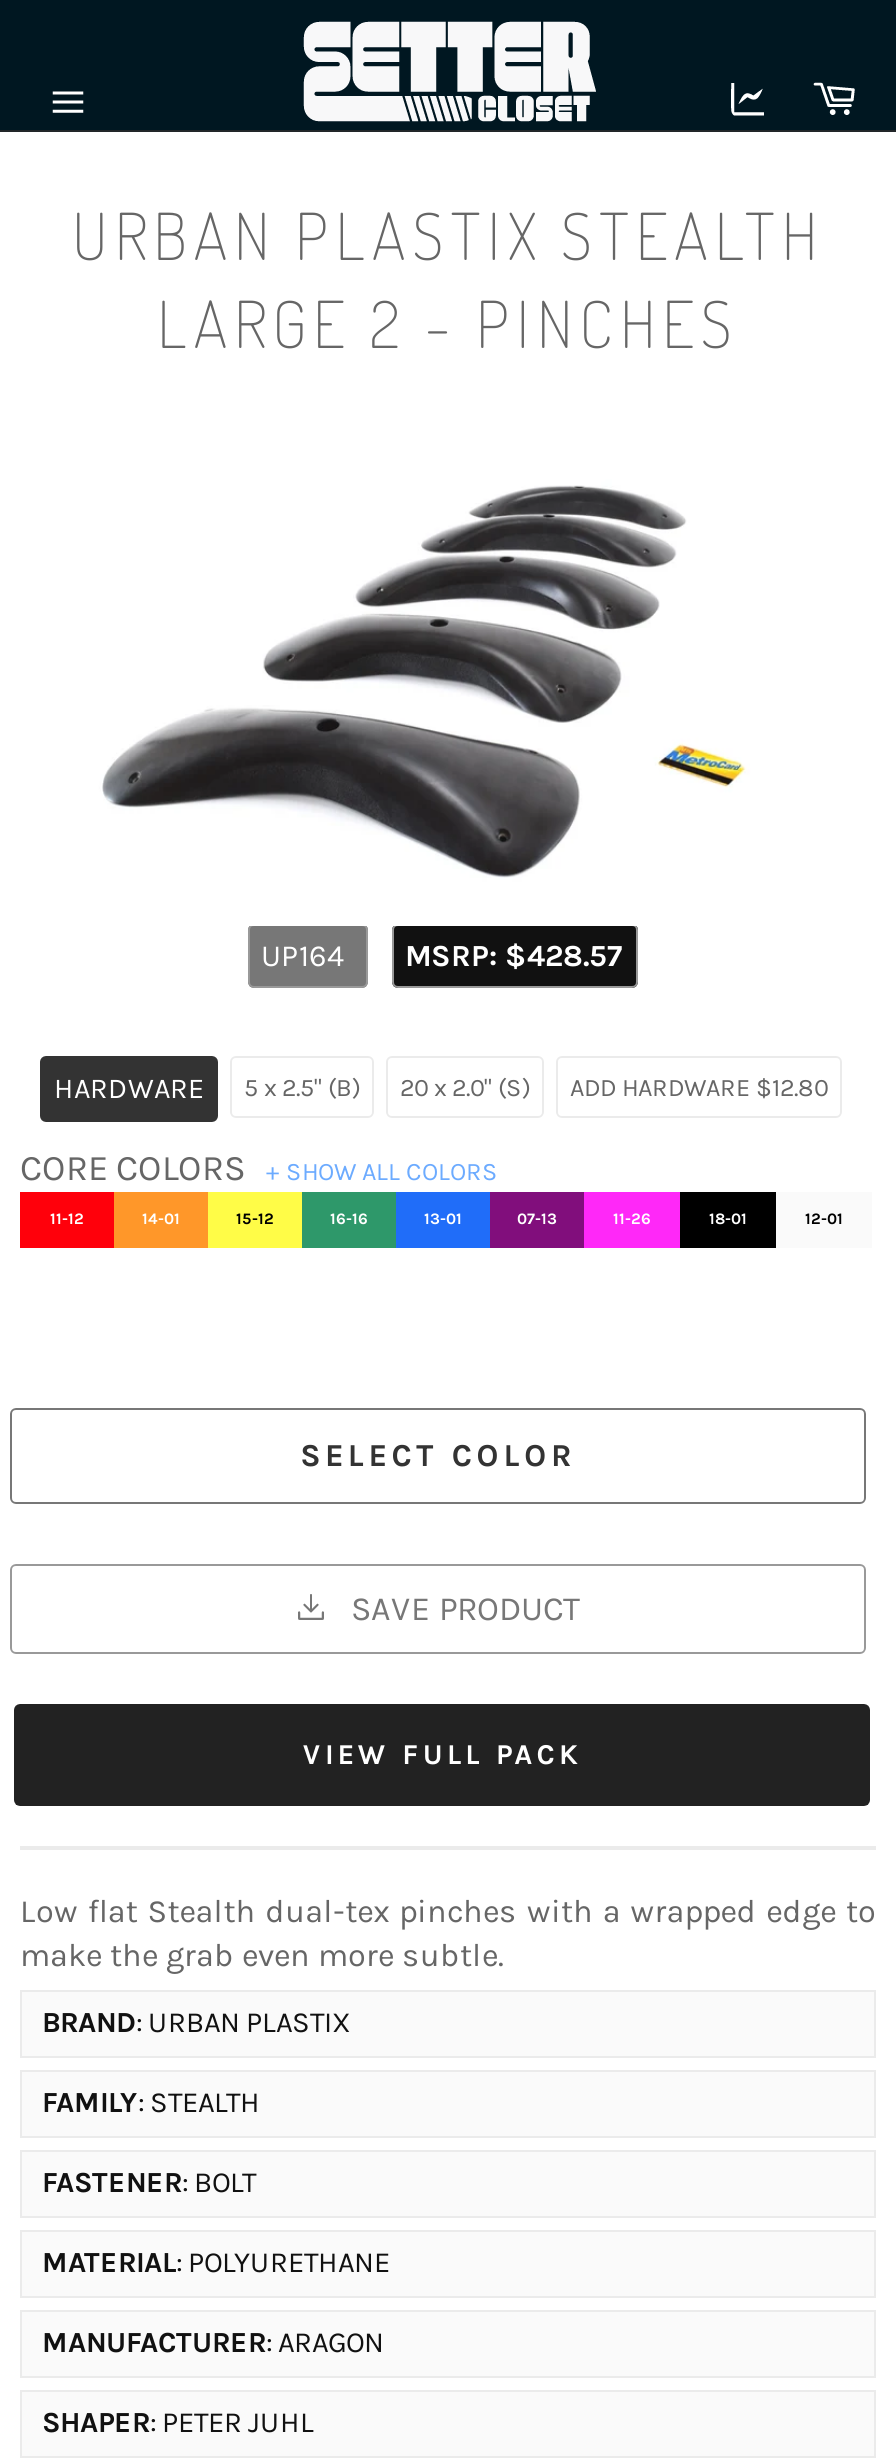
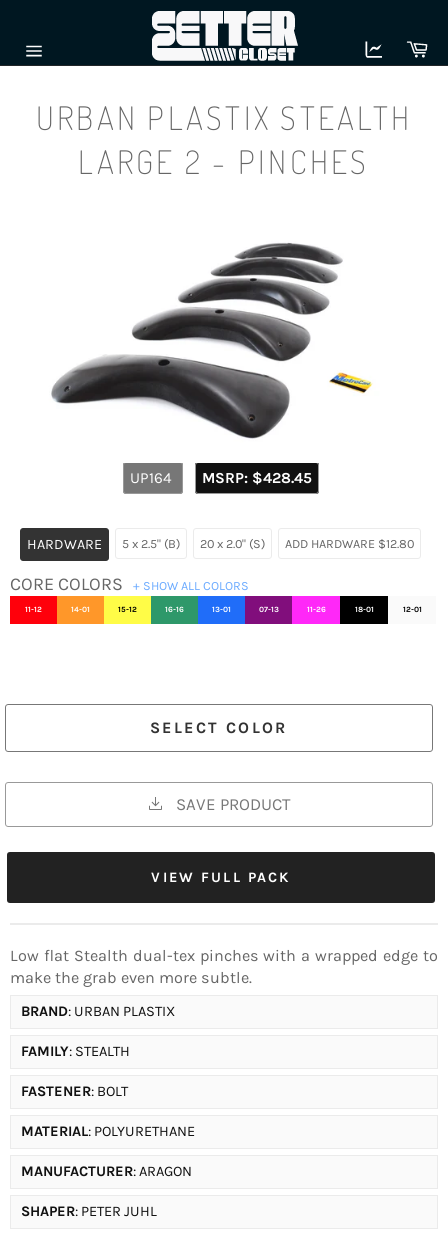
- MSRP: $428.57
+ MSRP: $428.45
